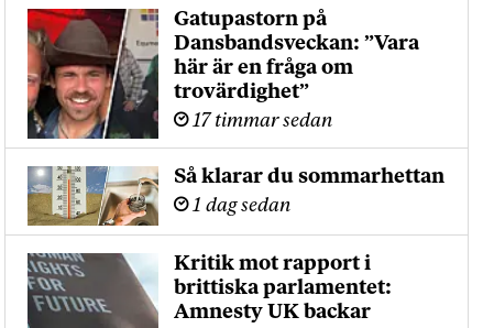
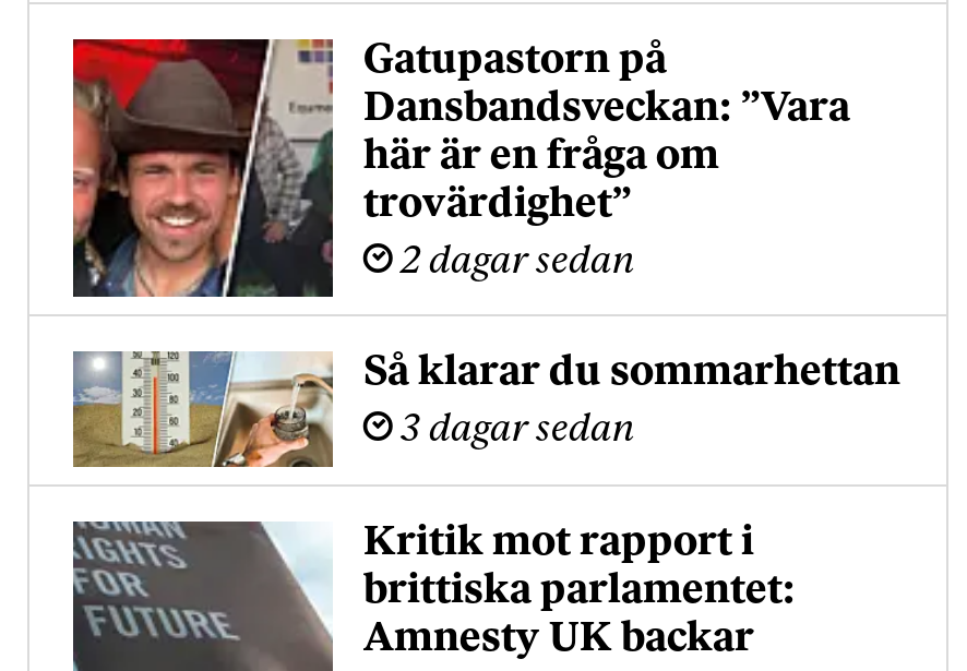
- 17 timmar sedan
+ 2 dagar sedan

- 1 dag sedan
+ 3 dagar sedan
